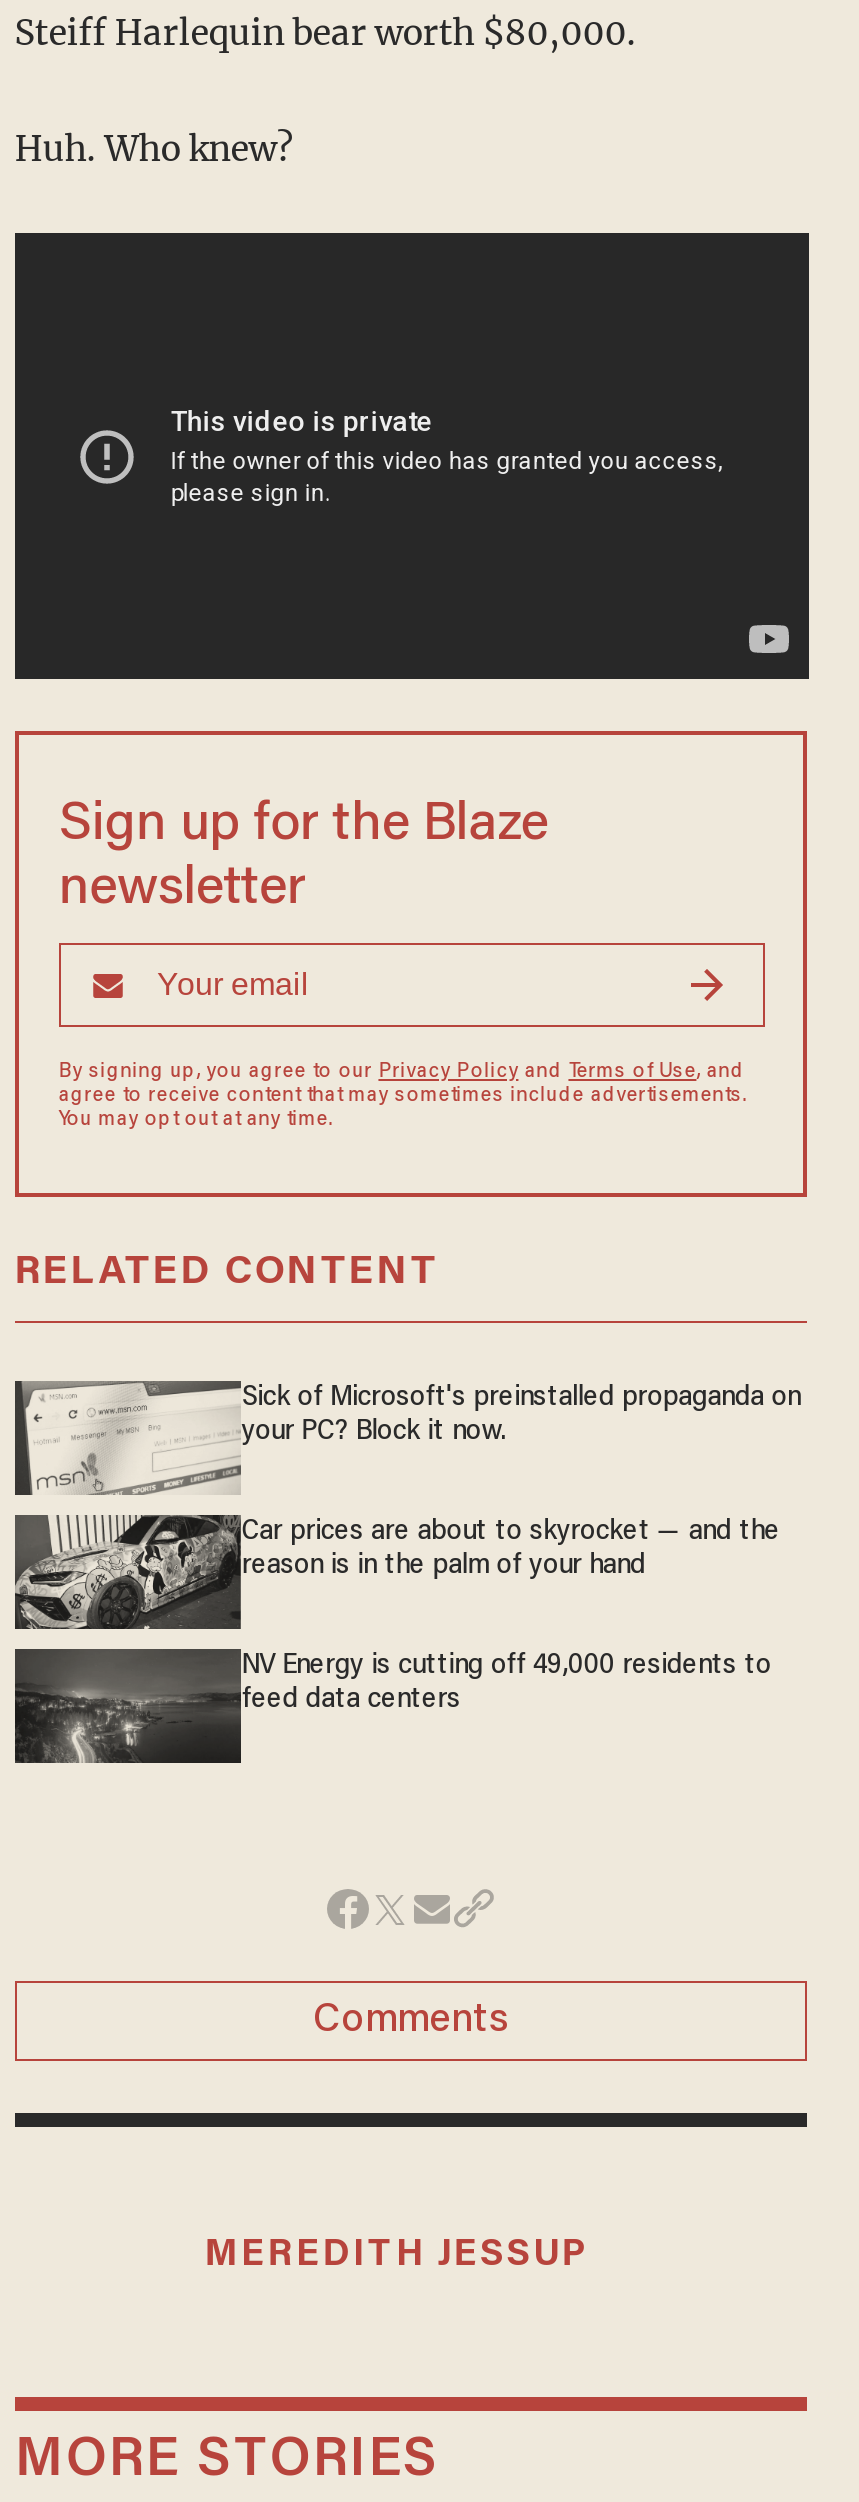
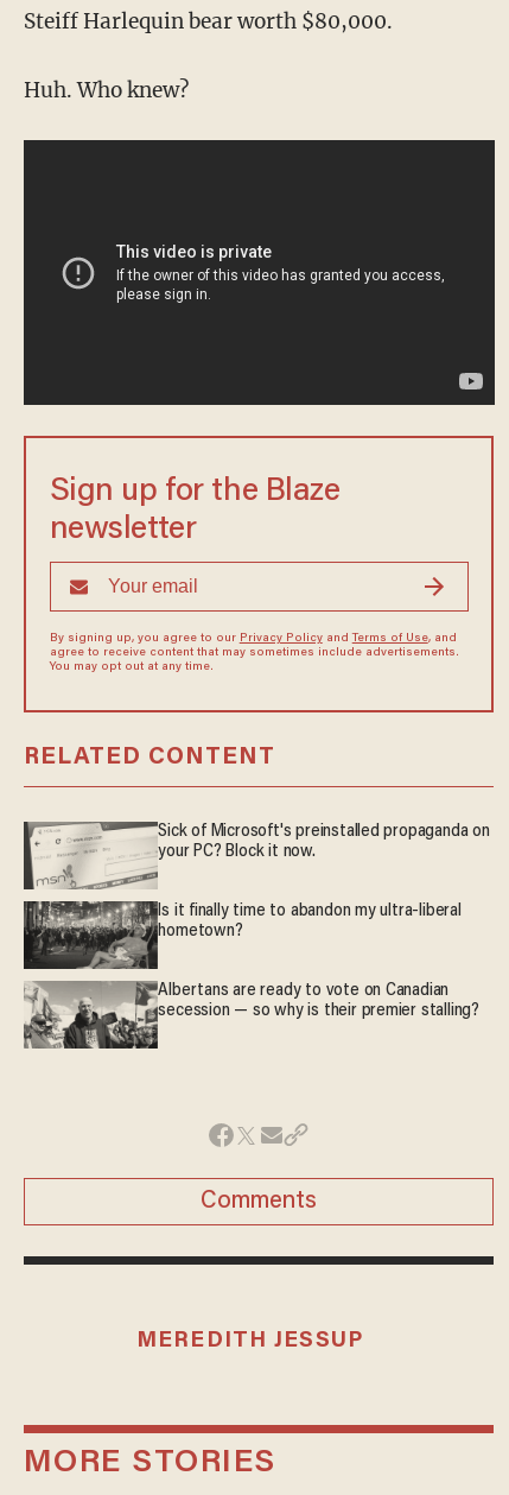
- [image]
- Car prices are about to skyrocket — and the
- reason is in the palm of your hand
+ [image]
+ Is it finally time to abandon my ultra-liberal
+ hometown?

- [image]
- NV Energy is cutting off 49,000 residents to
- feed data centers
+ [image]
+ Albertans are ready to vote on Canadian
+ secession — so why is their premier stalling?
